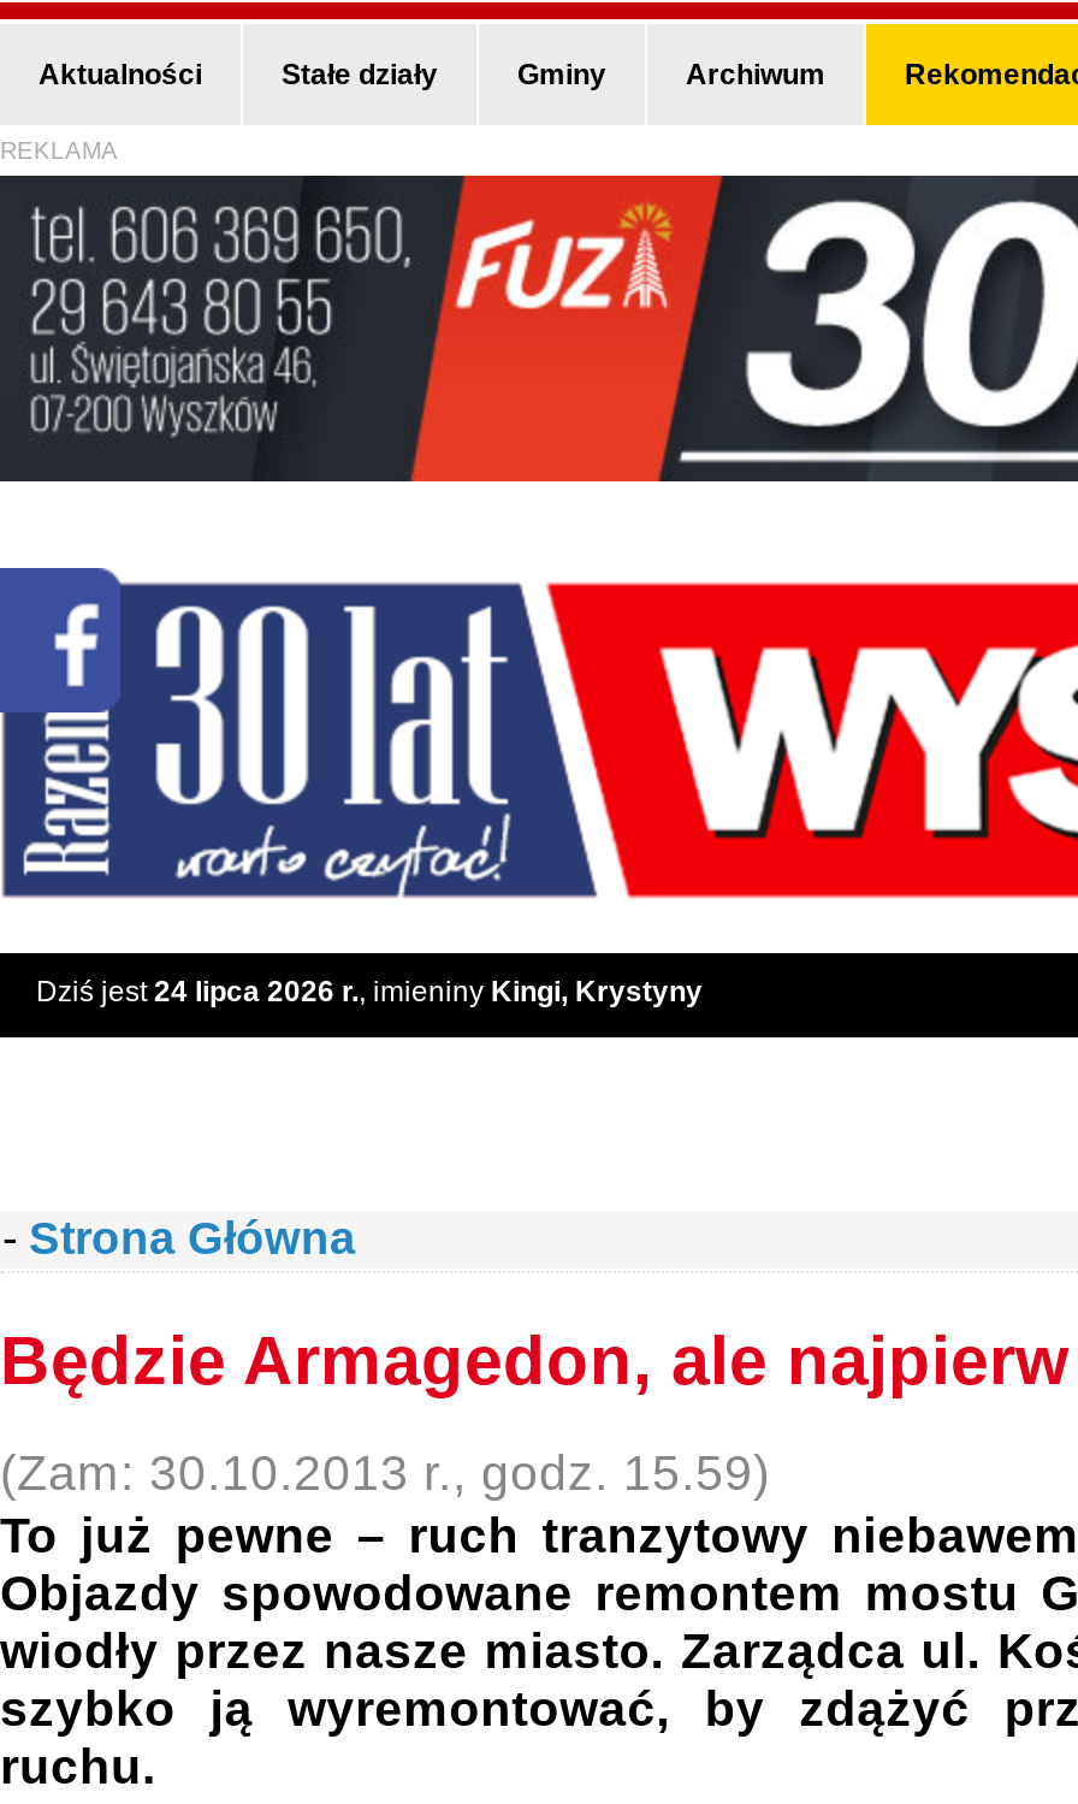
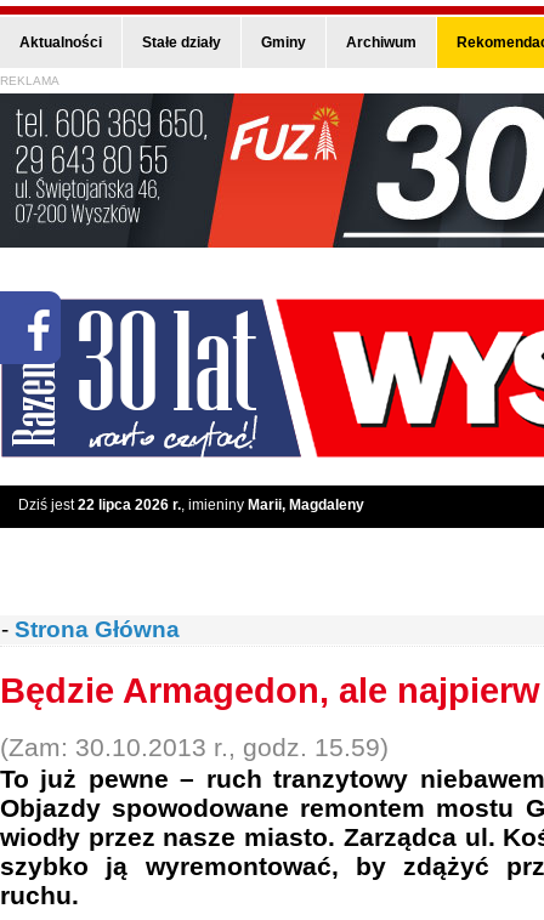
- Dziś jest 24 lipca 2026 r., imieniny Kingi, Krystyny
+ Dziś jest 22 lipca 2026 r., imieniny Marii, Magdaleny
